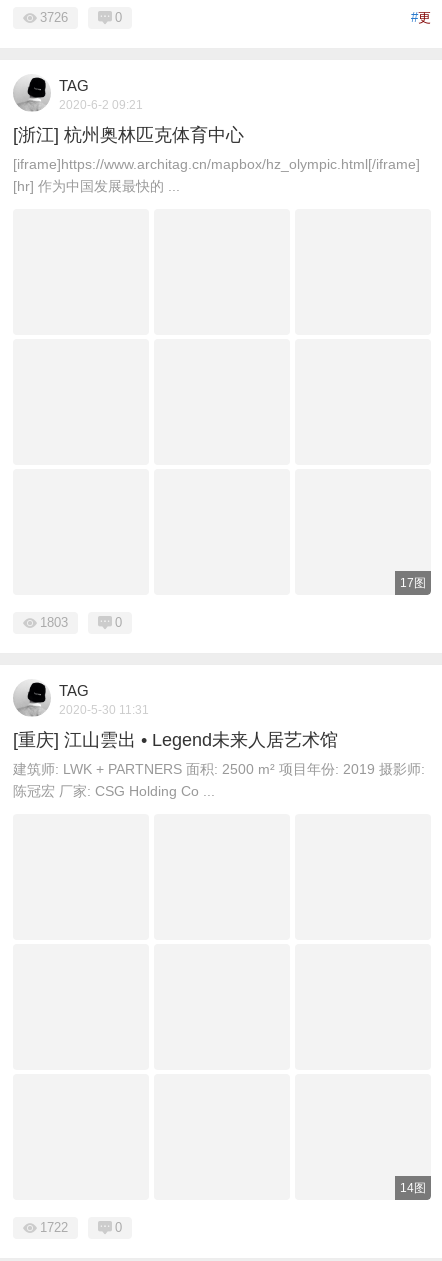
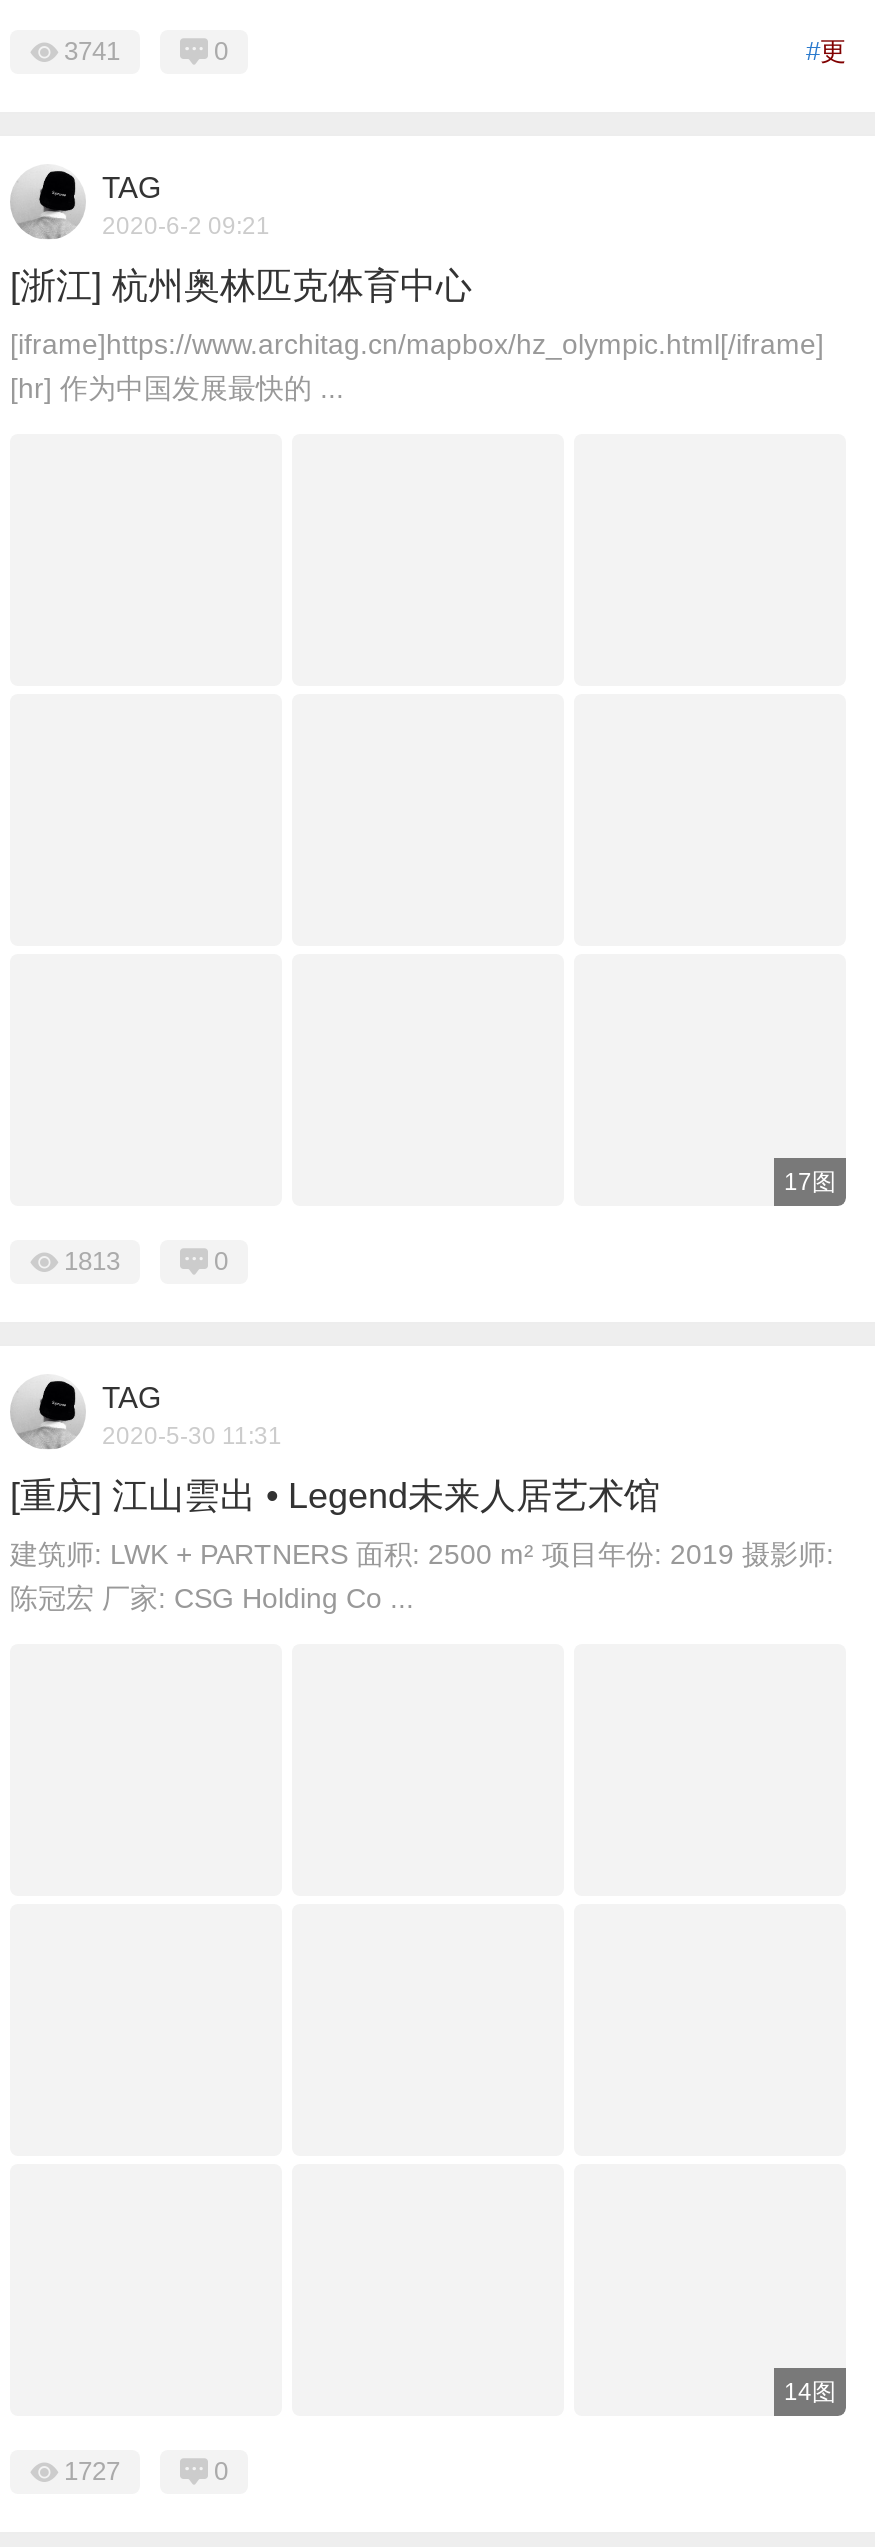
- 3726
+ 3741

- 1803
+ 1813

- 1722
+ 1727
